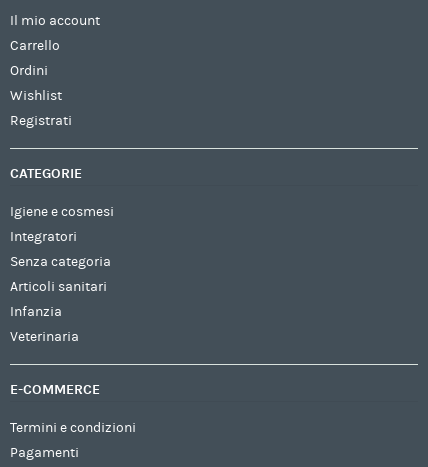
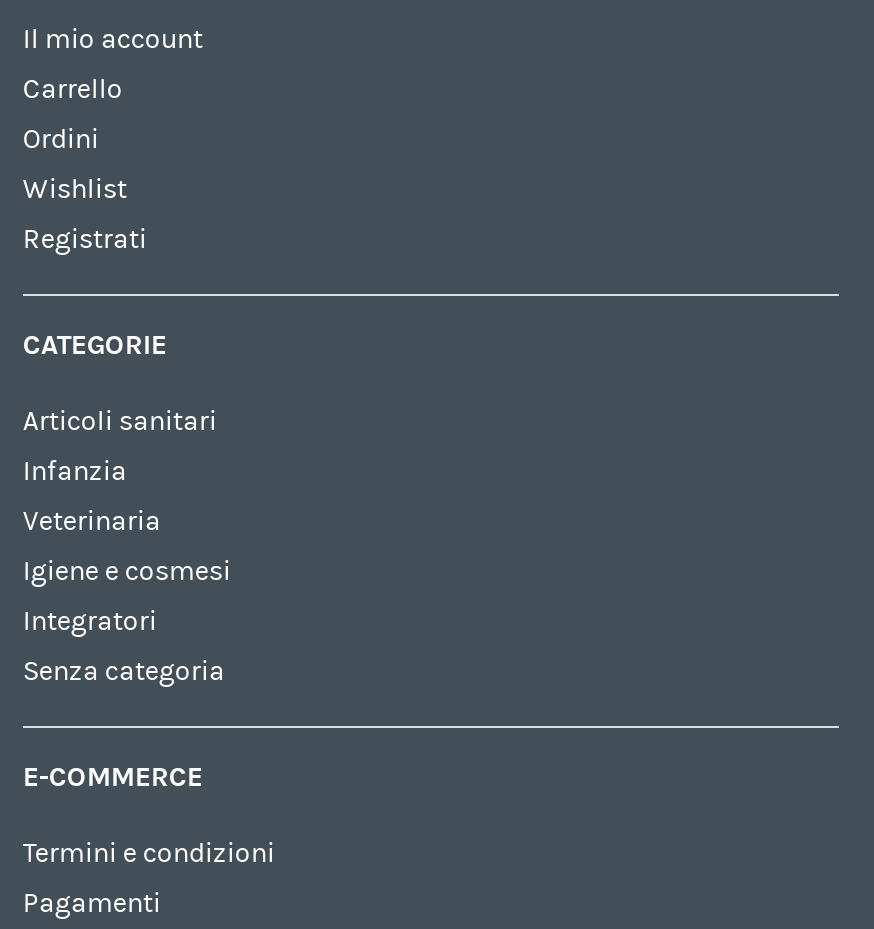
moved down: Igiene e cosmesi | Integratori | Senza categoria

moved up: Articoli sanitari | Infanzia | Veterinaria
